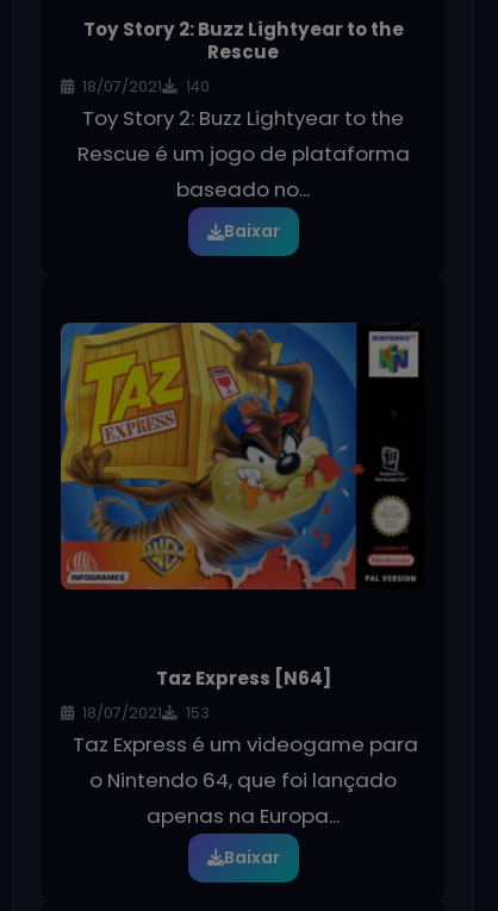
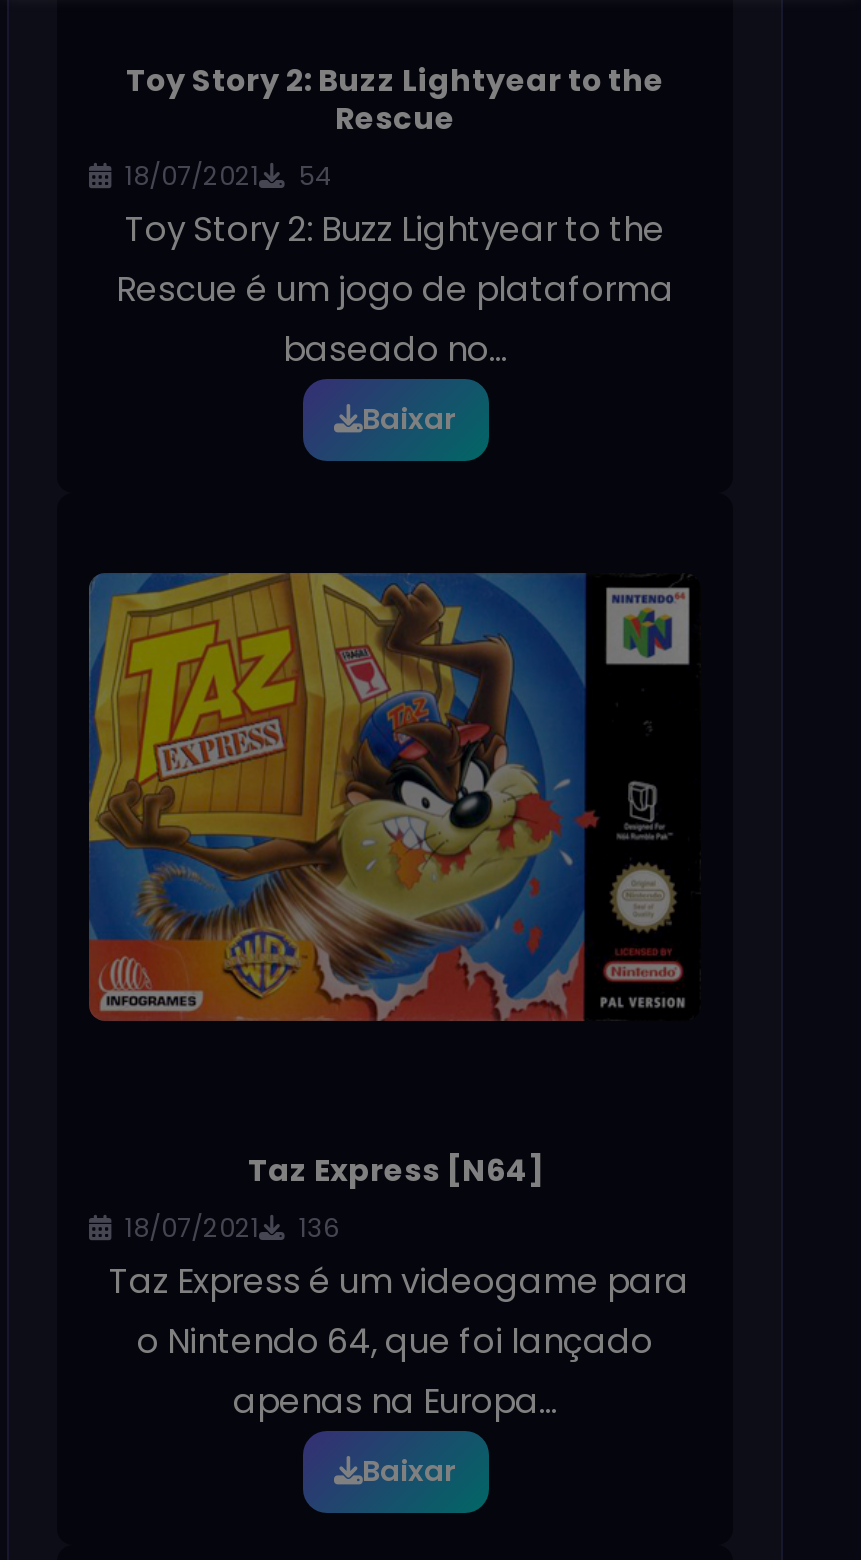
- 18/07/2021 140
+ 18/07/2021 54

- 18/07/2021 153
+ 18/07/2021 136
